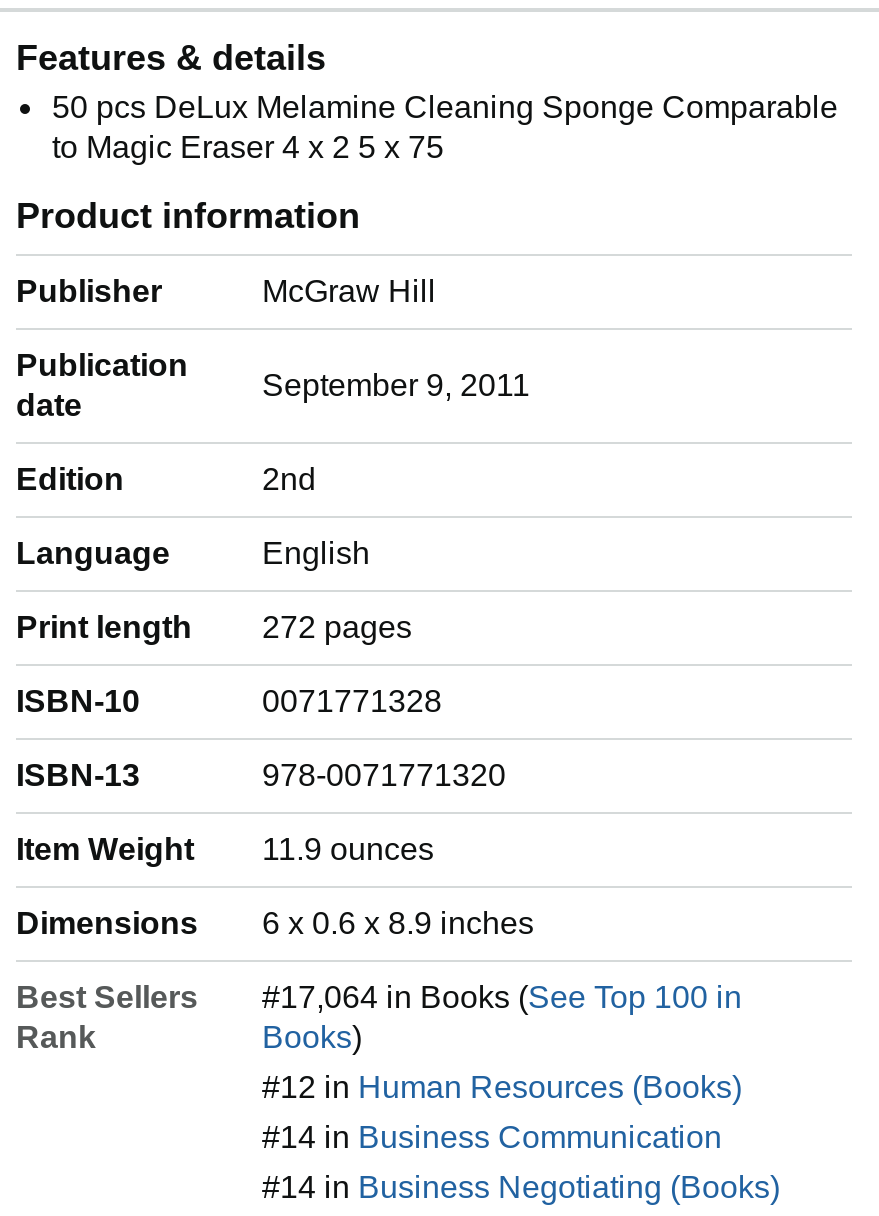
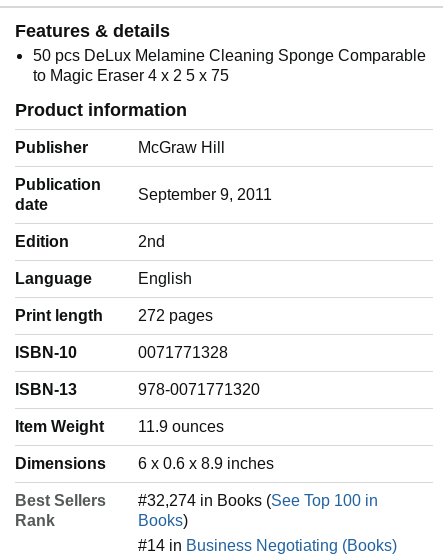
- #17,064 in Books (See Top 100 in
+ #32,274 in Books (See Top 100 in

- #12 in Human Resources (Books)
- #14 in Business Communication
